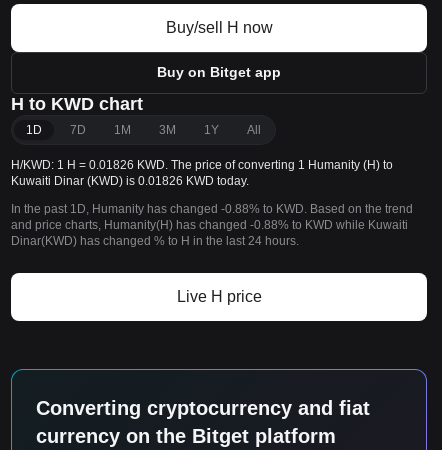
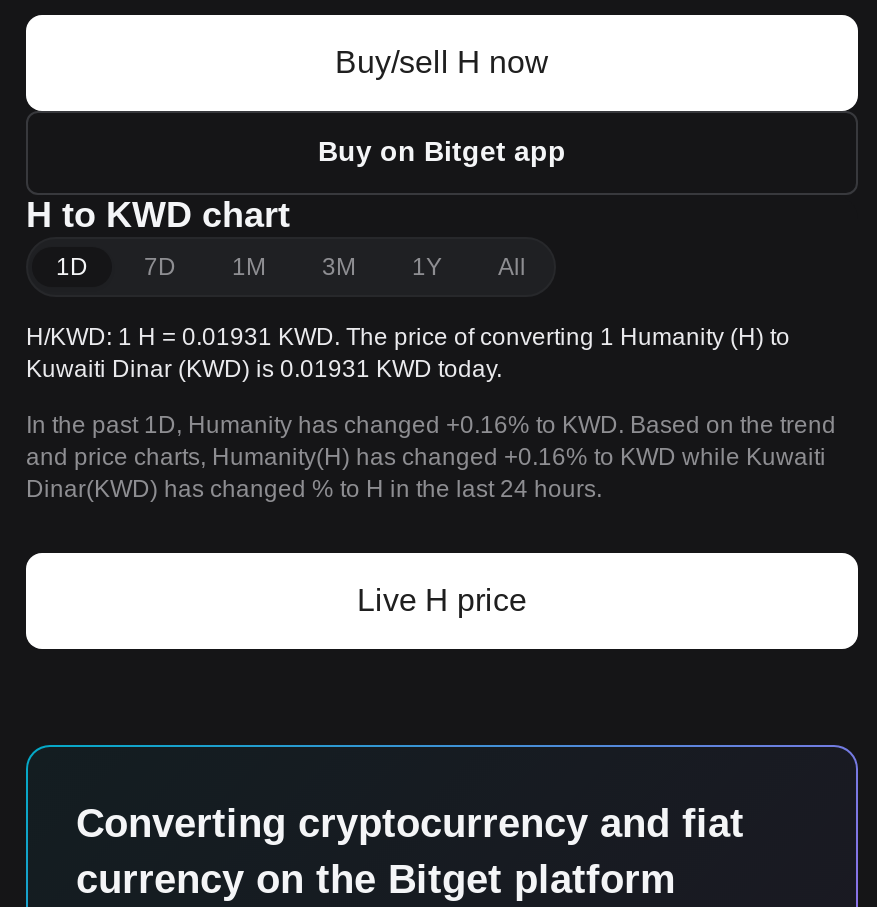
- H/KWD: 1 H = 0.01826 KWD. The price of converting 1 Humanity (H) to
+ H/KWD: 1 H = 0.01931 KWD. The price of converting 1 Humanity (H) to

- Kuwaiti Dinar (KWD) is 0.01826 KWD today.
+ Kuwaiti Dinar (KWD) is 0.01931 KWD today.

- In the past 1D, Humanity has changed -0.88% to KWD. Based on the trend
+ In the past 1D, Humanity has changed +0.16% to KWD. Based on the trend

- and price charts, Humanity(H) has changed -0.88% to KWD while Kuwaiti
+ and price charts, Humanity(H) has changed +0.16% to KWD while Kuwaiti
